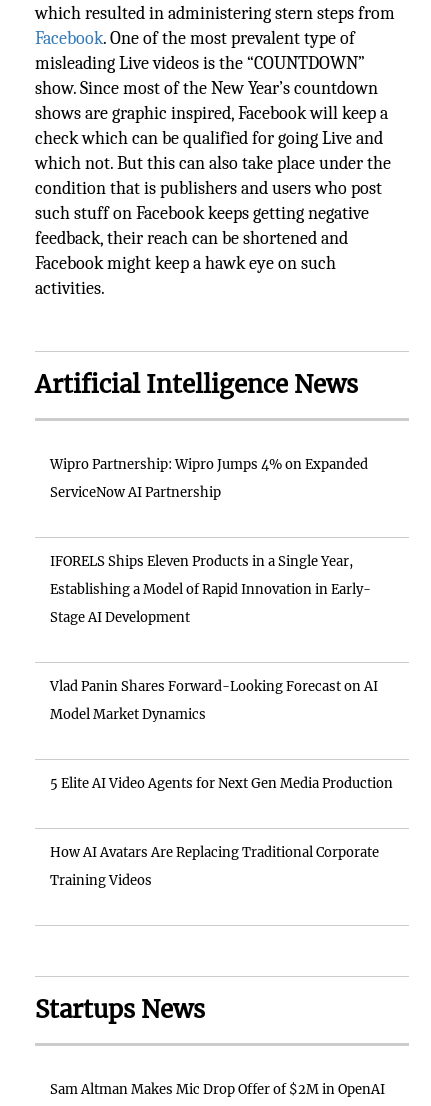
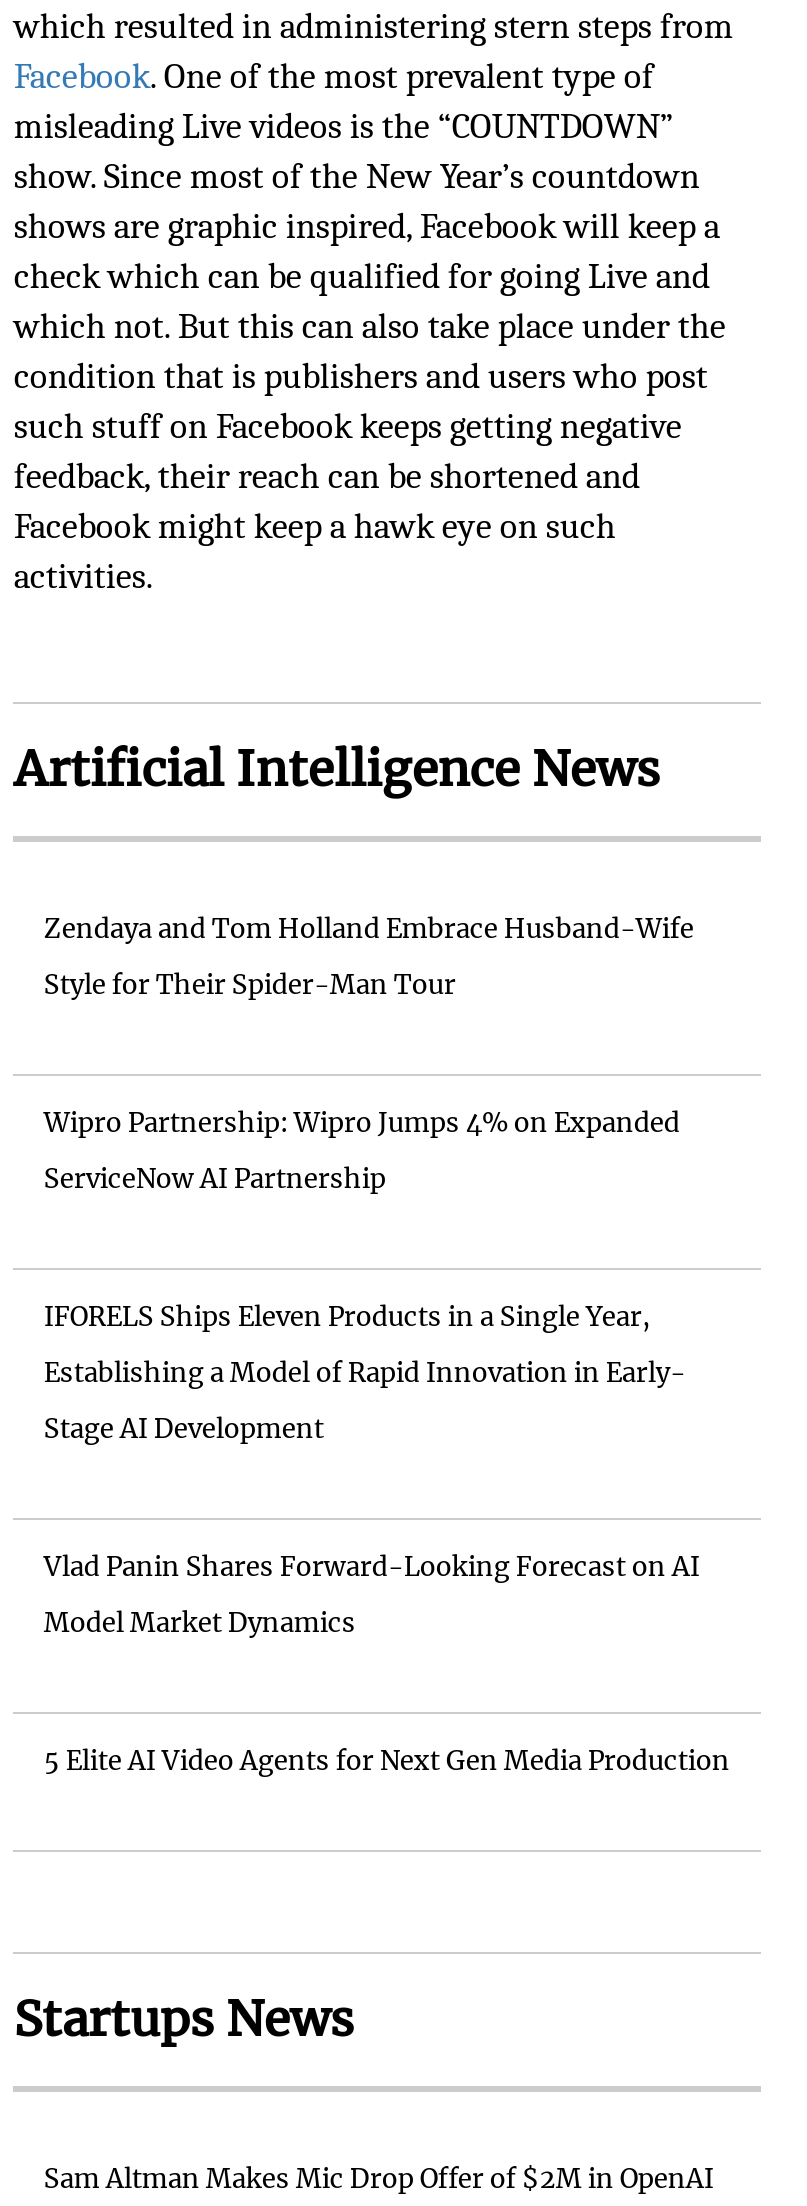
+ Zendaya and Tom Holland Embrace Husband-Wife
+ Style for Their Spider-Man Tour

moved down: Wipro Partnership: Wipro Jumps 4% on Expanded | ServiceNow AI Partnership | IFORELS Ships Eleven Products in a Single Year, | Establishing a Model of Rapid Innovation in Early- | Stage AI Development | Vlad Panin Shares Forward-Looking Forecast on AI | Model Market Dynamics | 5 Elite AI Video Agents for Next Gen Media Production

- How AI Avatars Are Replacing Traditional Corporate
- Training Videos
